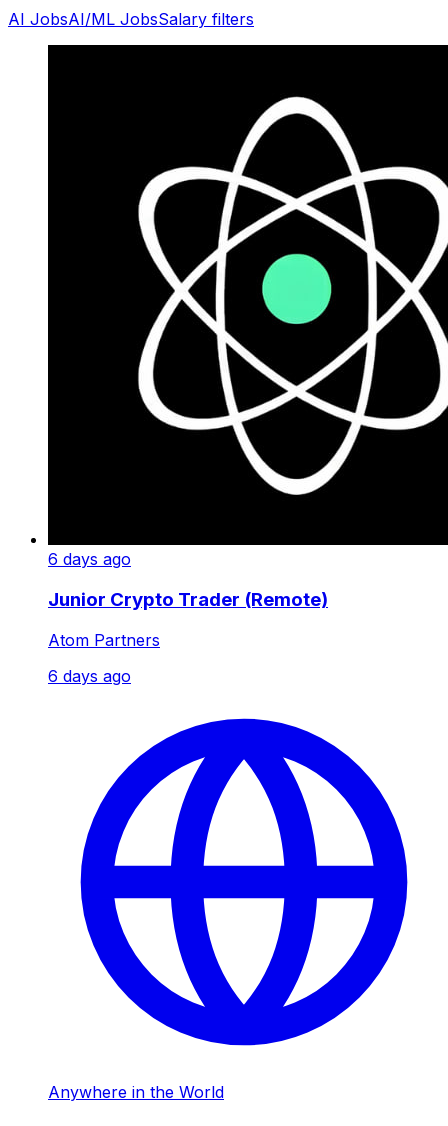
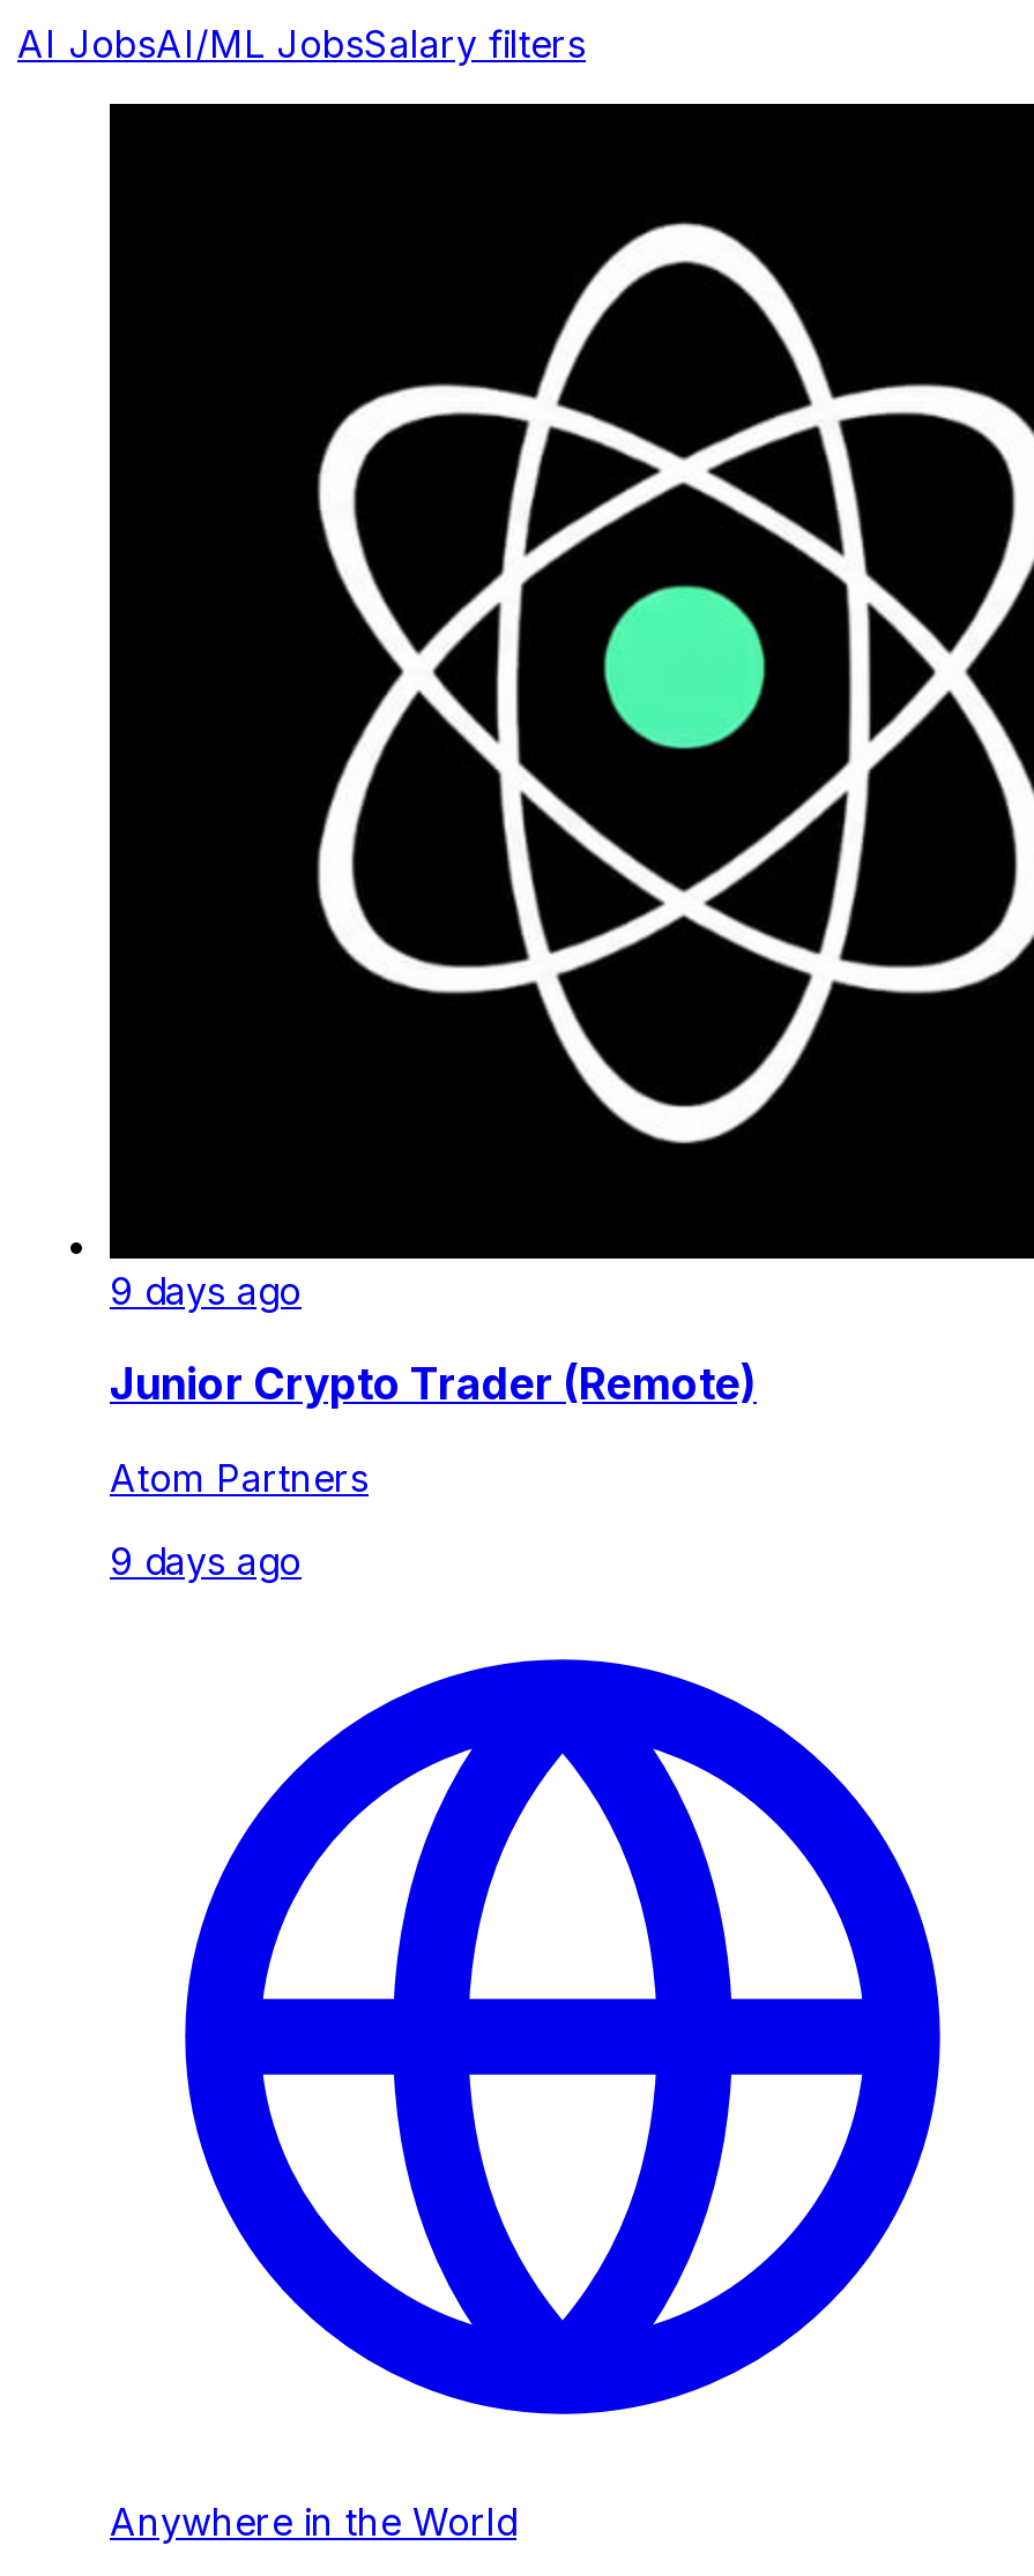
- 6 days ago
+ 9 days ago

- 6 days ago
+ 9 days ago
